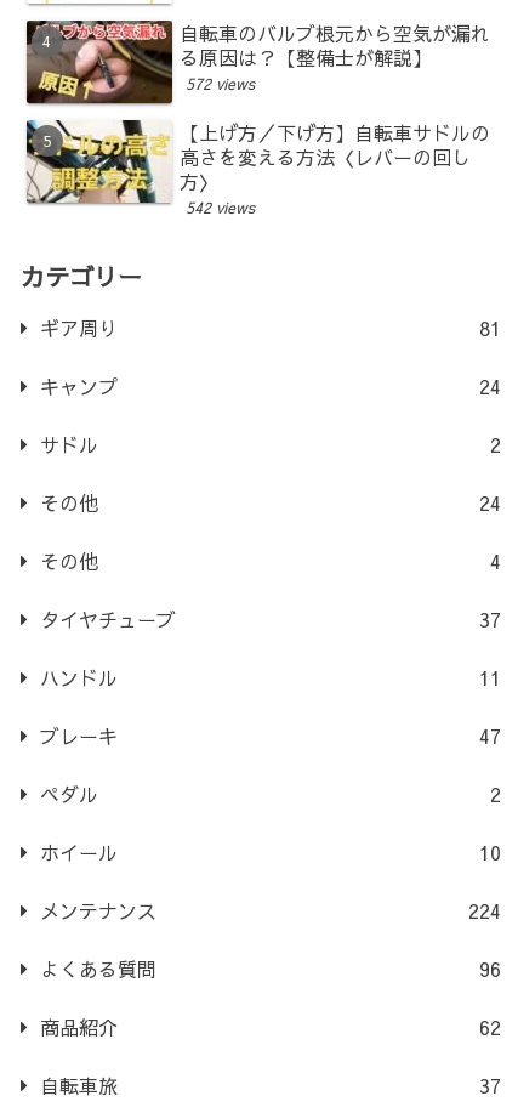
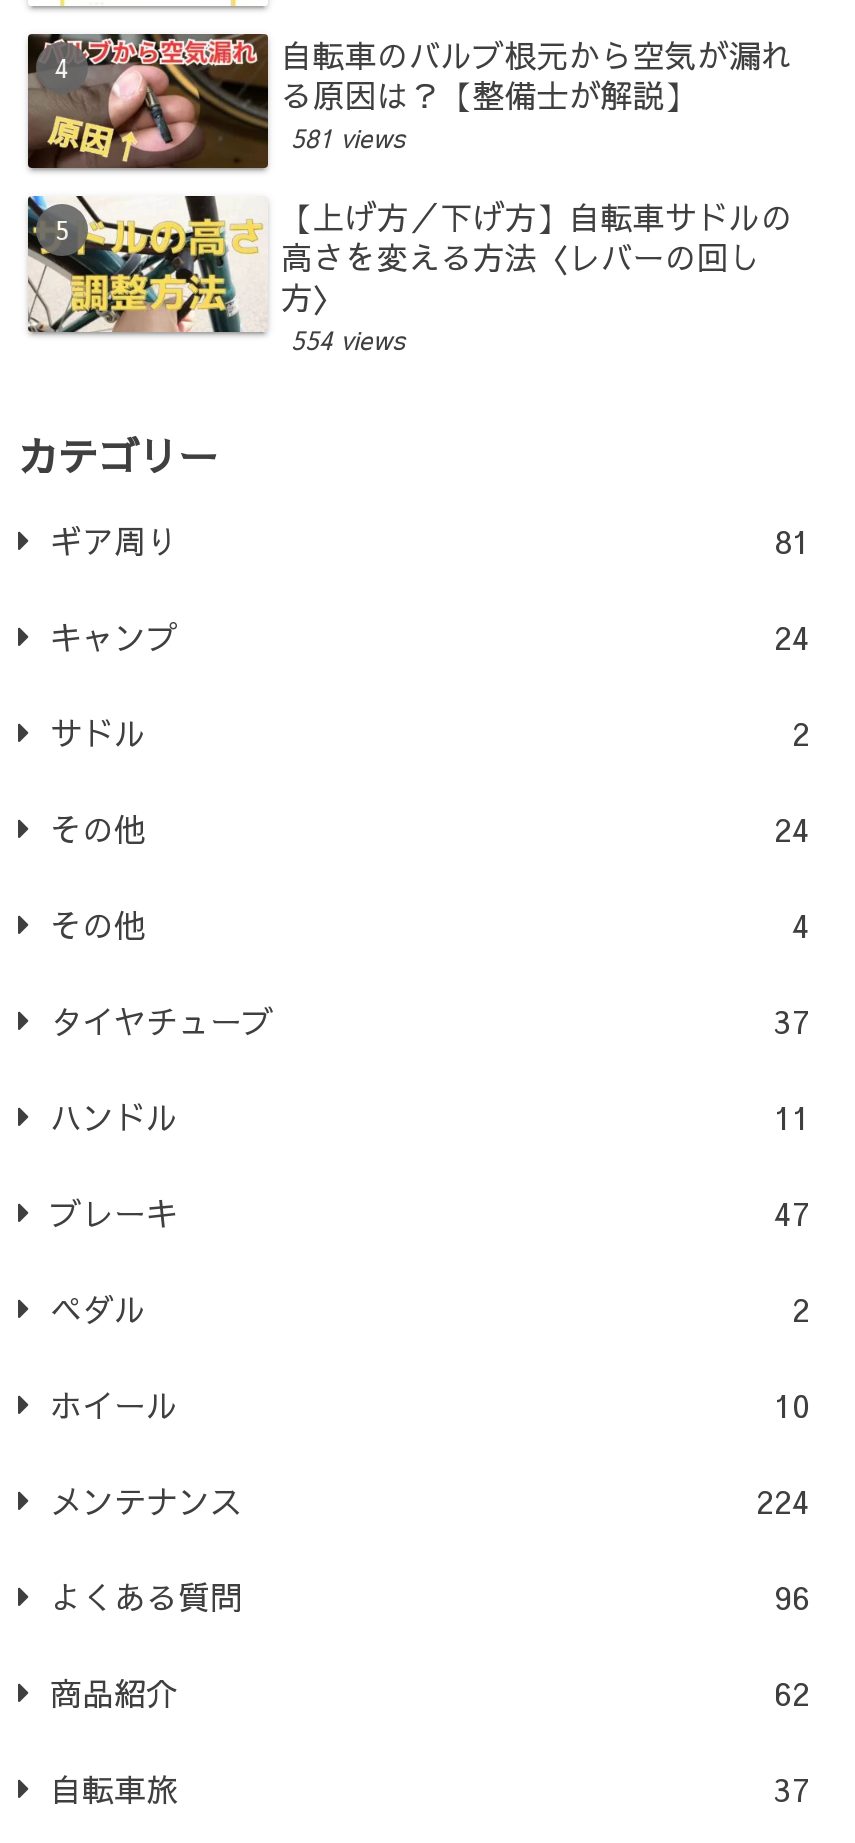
- 572 views
+ 581 views

- 542 views
+ 554 views
